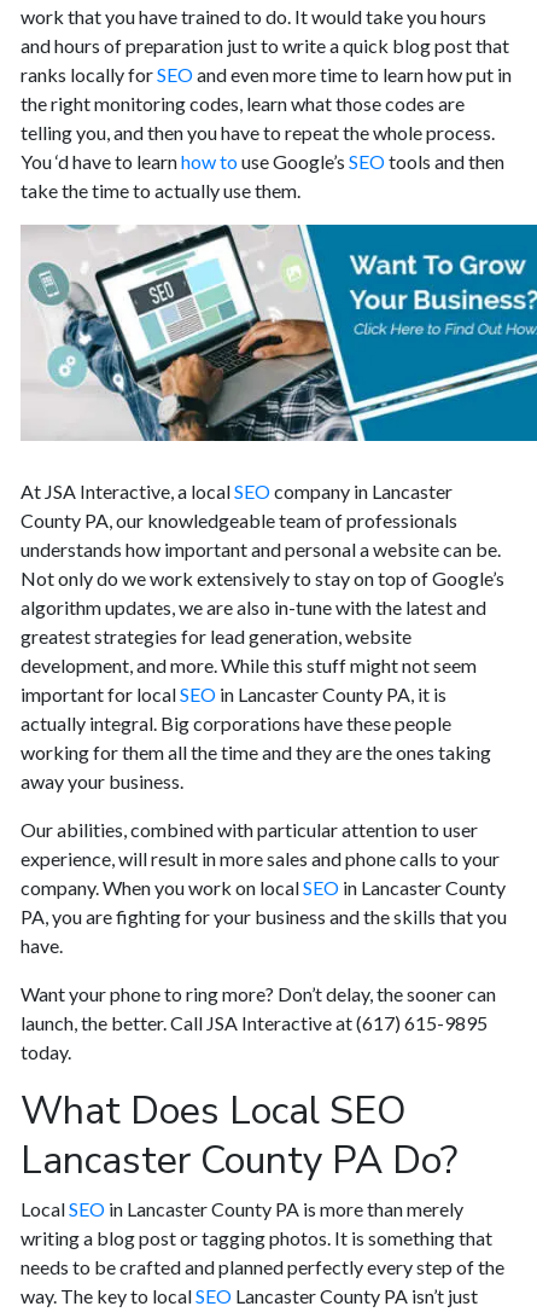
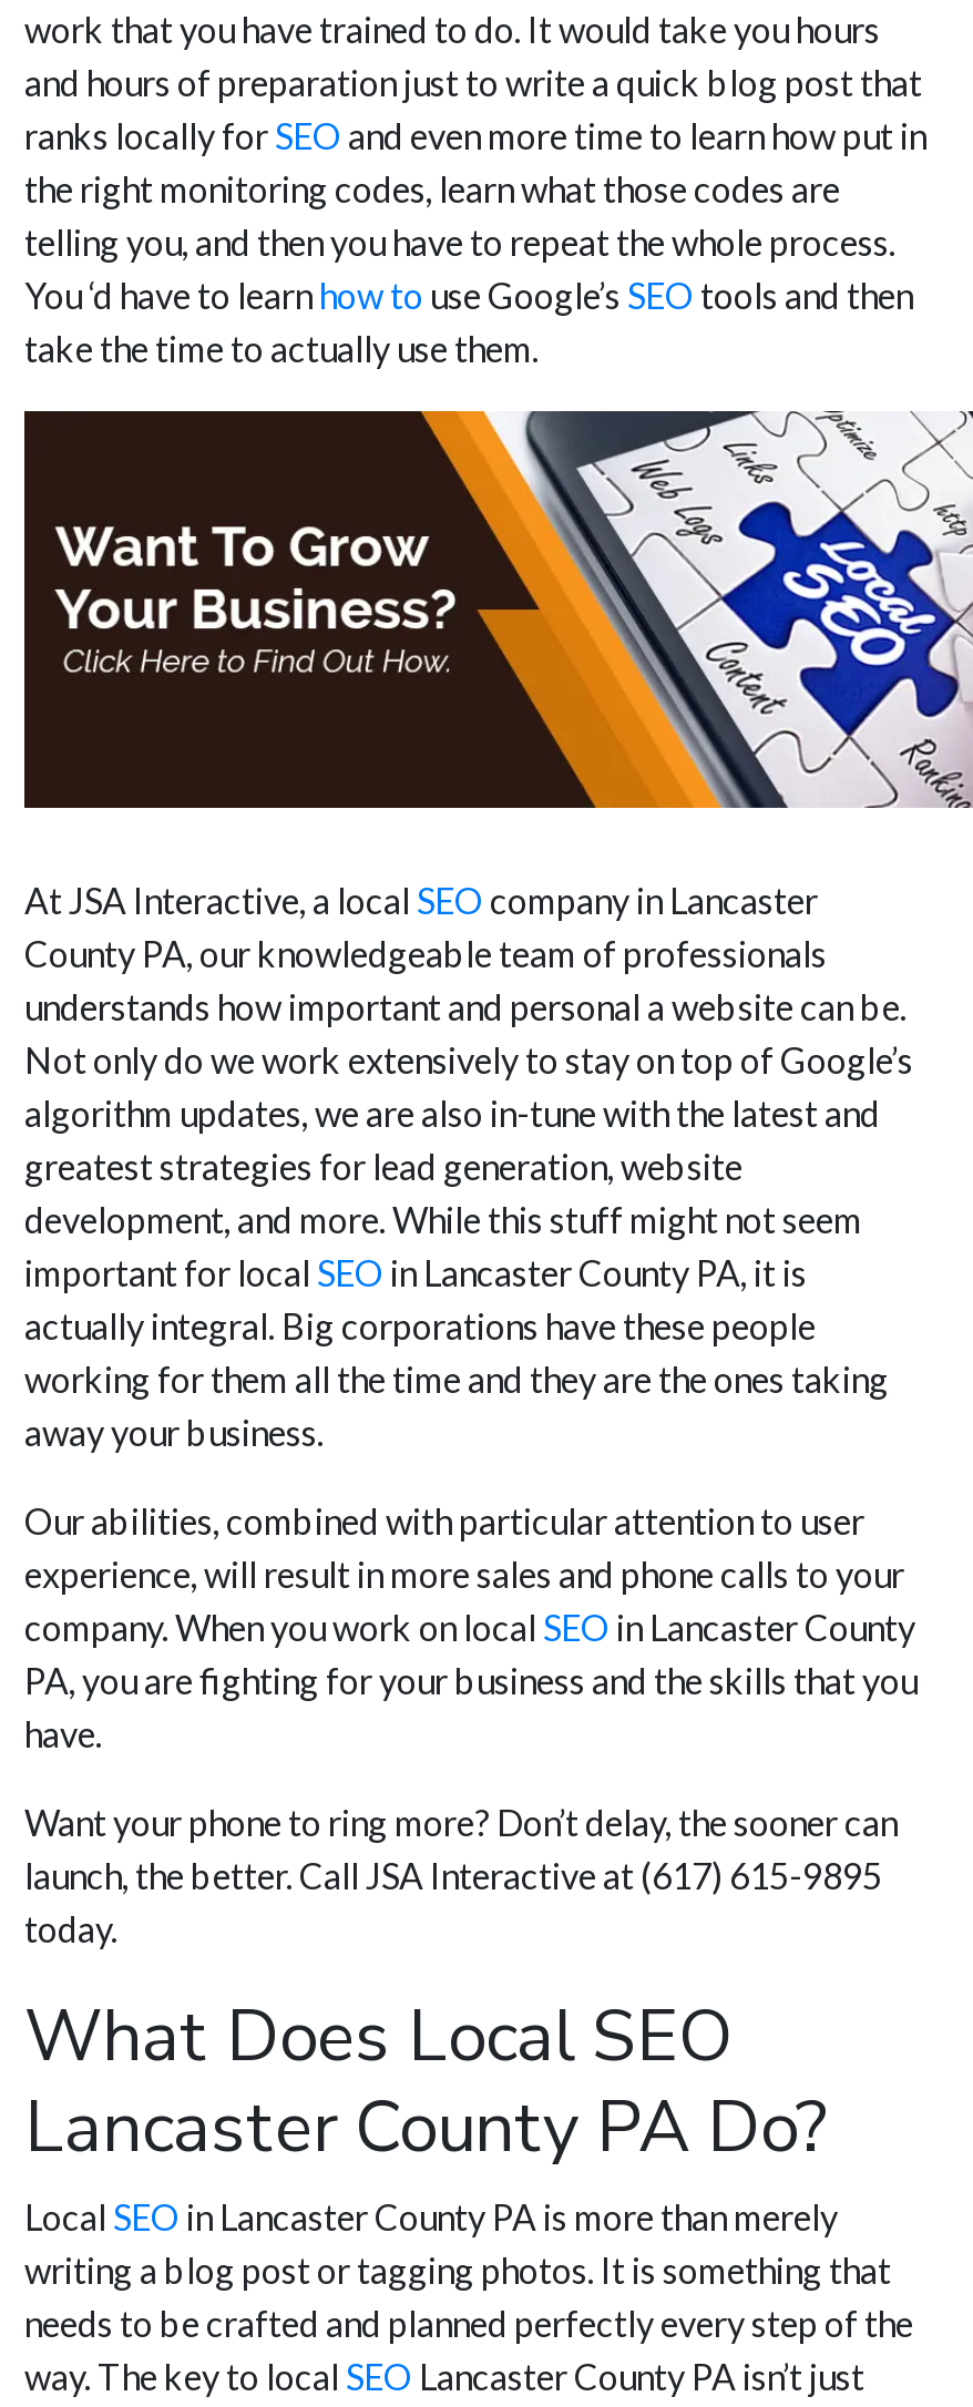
- [image]
+ [image]
